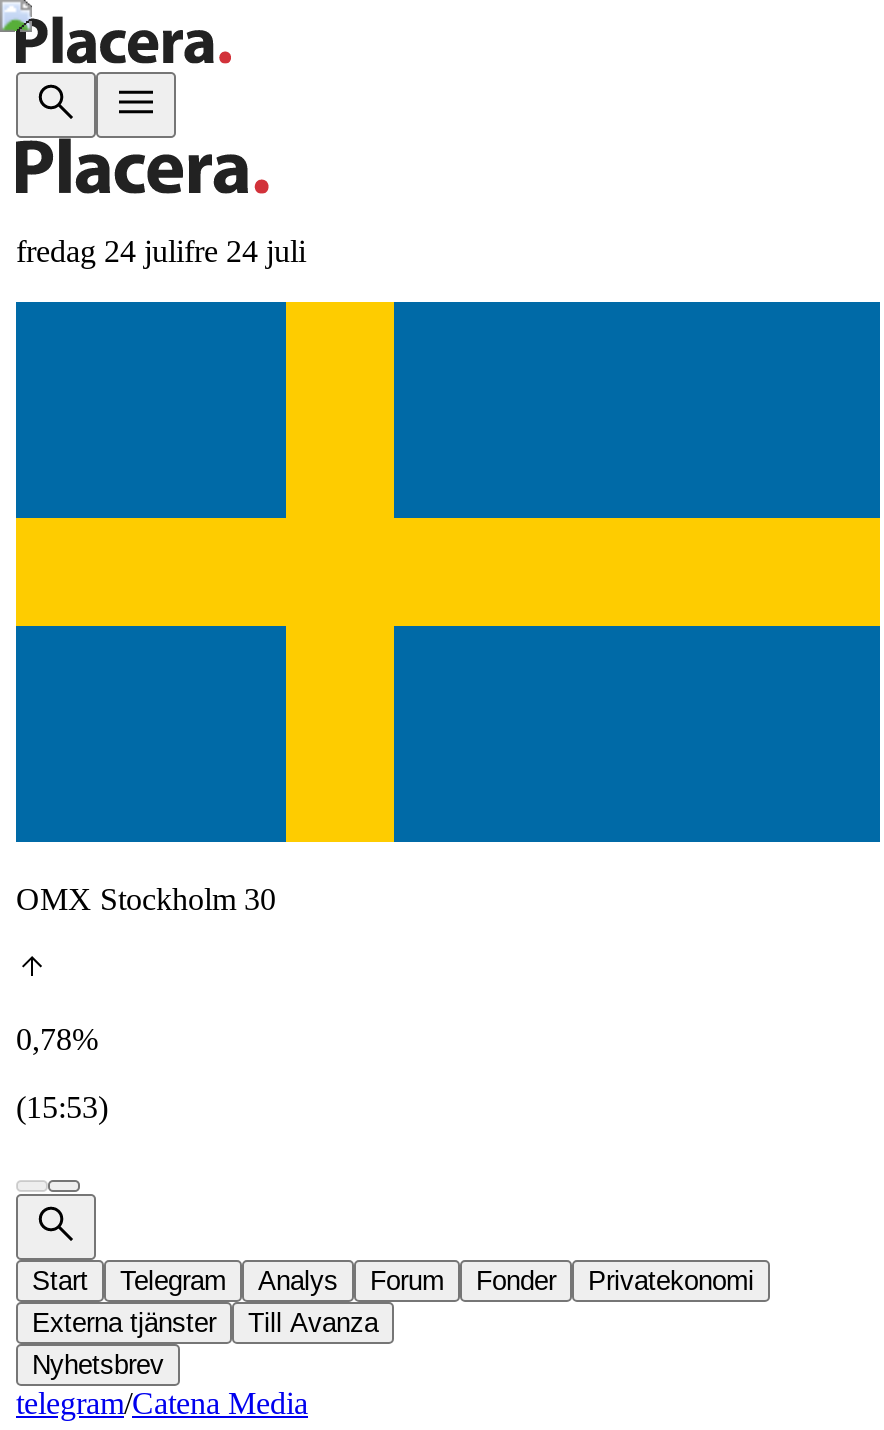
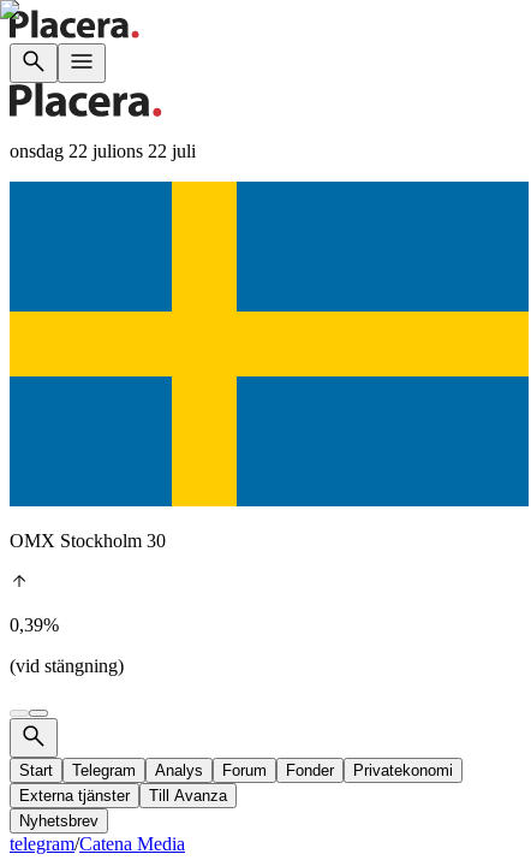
- fredag 24 julifre 24 juli
+ onsdag 22 julions 22 juli

- 0,78%
+ 0,39%

- (15:53)
+ (vid stängning)
